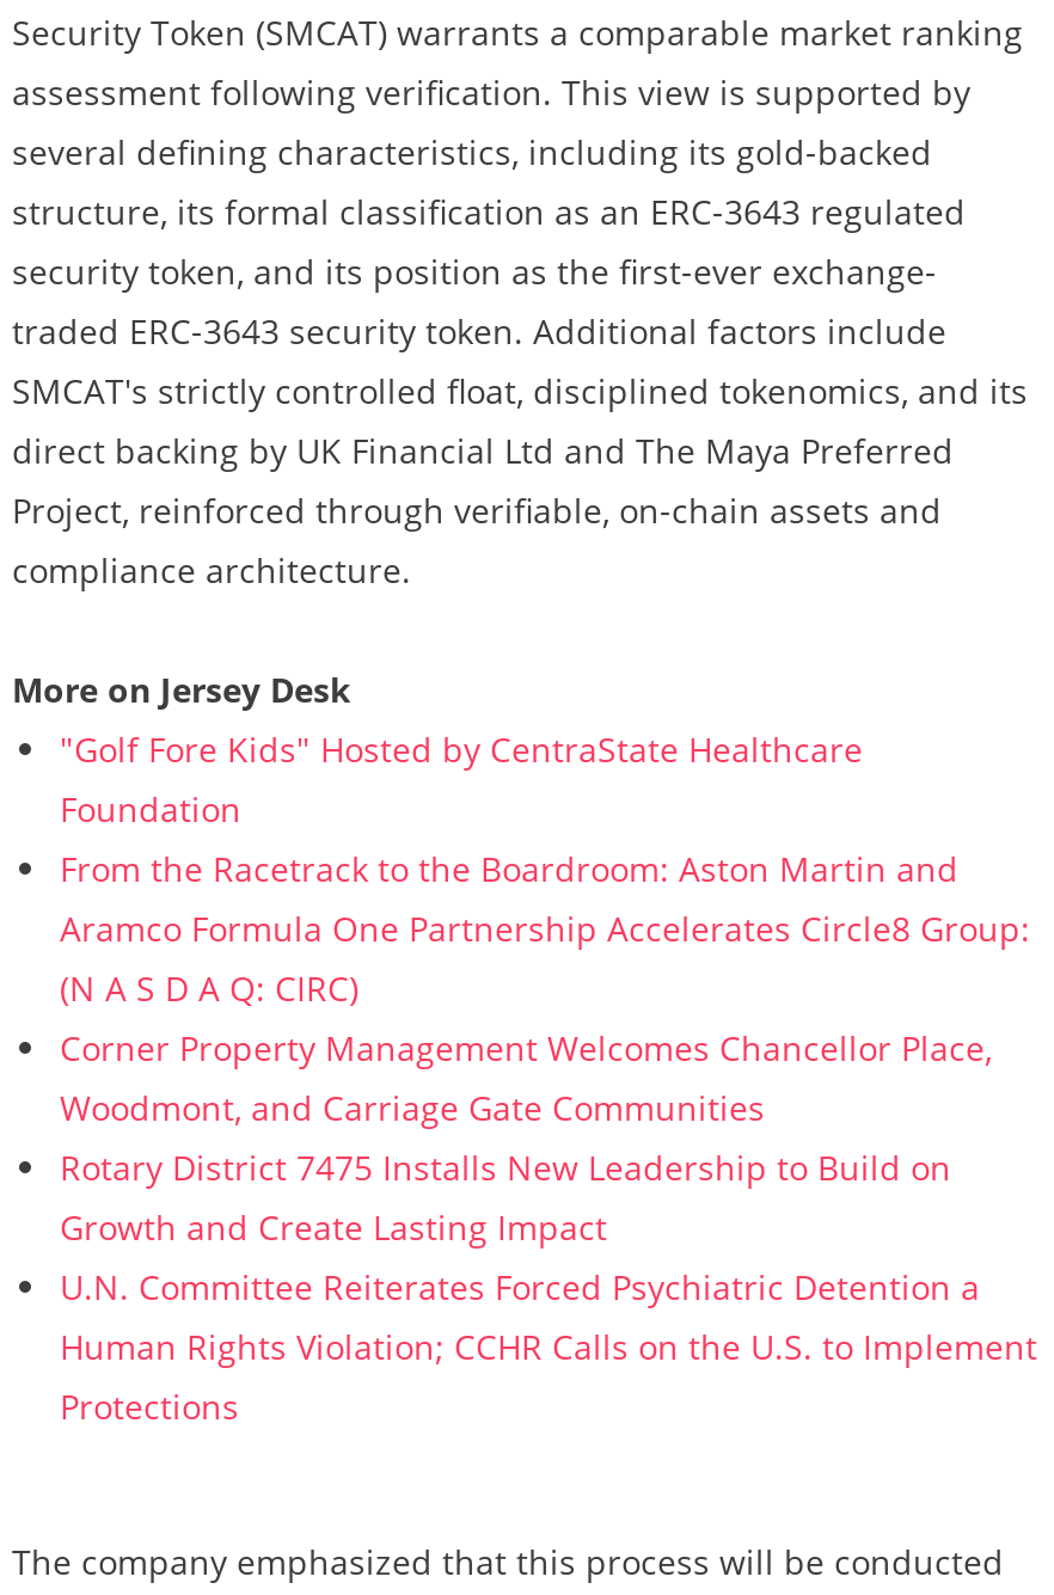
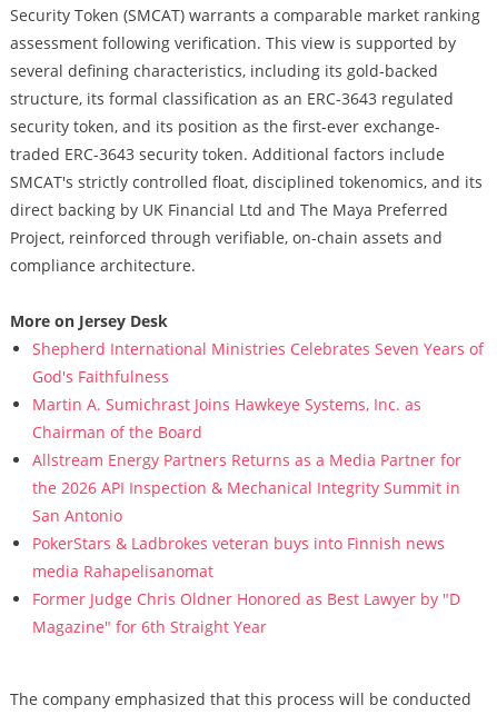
- "Golf Fore Kids" Hosted by CentraState Healthcare
- Foundation
- From the Racetrack to the Boardroom: Aston Martin and
- Aramco Formula One Partnership Accelerates Circle8 Group:
- (N A S D A Q: CIRC)
- Corner Property Management Welcomes Chancellor Place,
- Woodmont, and Carriage Gate Communities
- Rotary District 7475 Installs New Leadership to Build on
- Growth and Create Lasting Impact
- U.N. Committee Reiterates Forced Psychiatric Detention a
- Human Rights Violation; CCHR Calls on the U.S. to Implement
- Protections
+ Shepherd International Ministries Celebrates Seven Years of
+ God's Faithfulness
+ Martin A. Sumichrast Joins Hawkeye Systems, Inc. as
+ Chairman of the Board
+ Allstream Energy Partners Returns as a Media Partner for
+ the 2026 API Inspection & Mechanical Integrity Summit in
+ San Antonio
+ PokerStars & Ladbrokes veteran buys into Finnish news
+ media Rahapelisanomat
+ Former Judge Chris Oldner Honored as Best Lawyer by "D
+ Magazine" for 6th Straight Year
